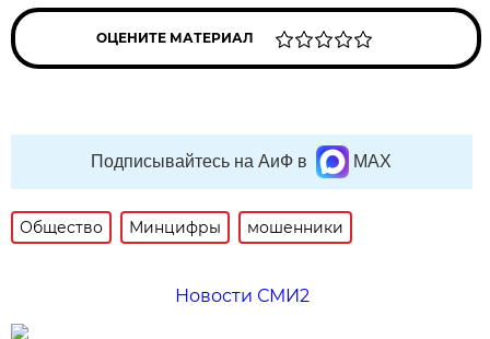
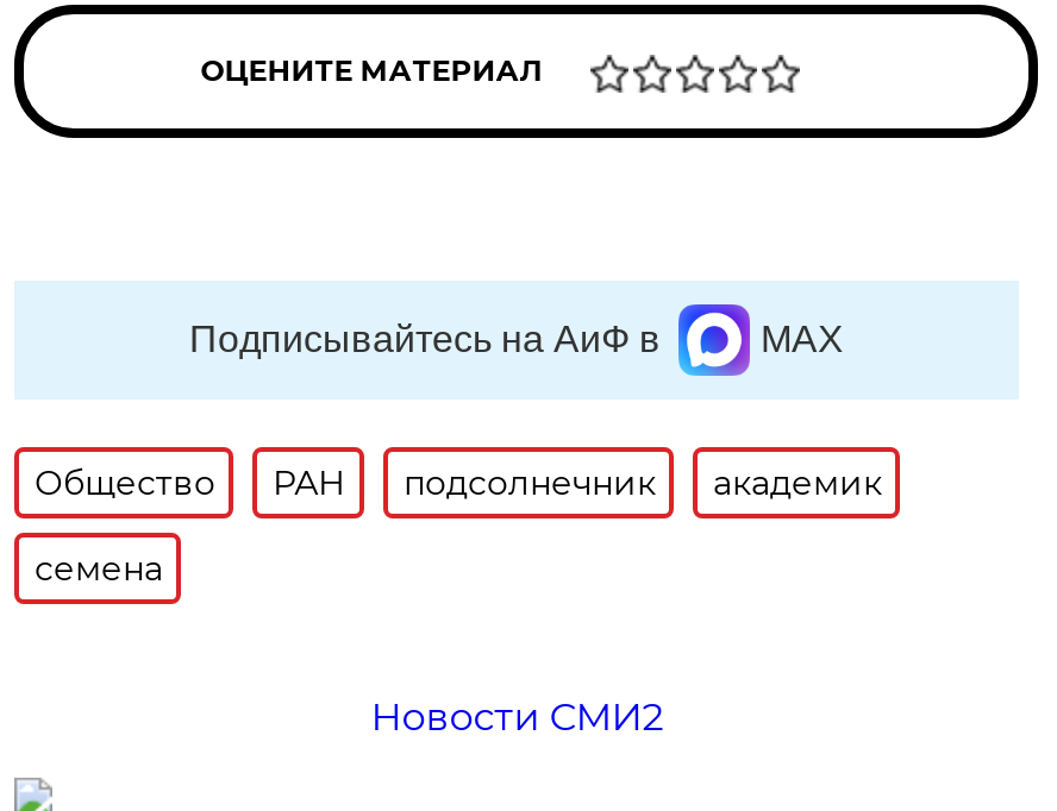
- Минцифры
- мошенники
+ РАН
+ подсолнечник
+ академик
+ семена
